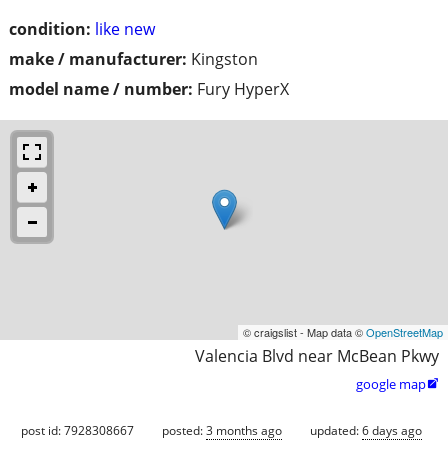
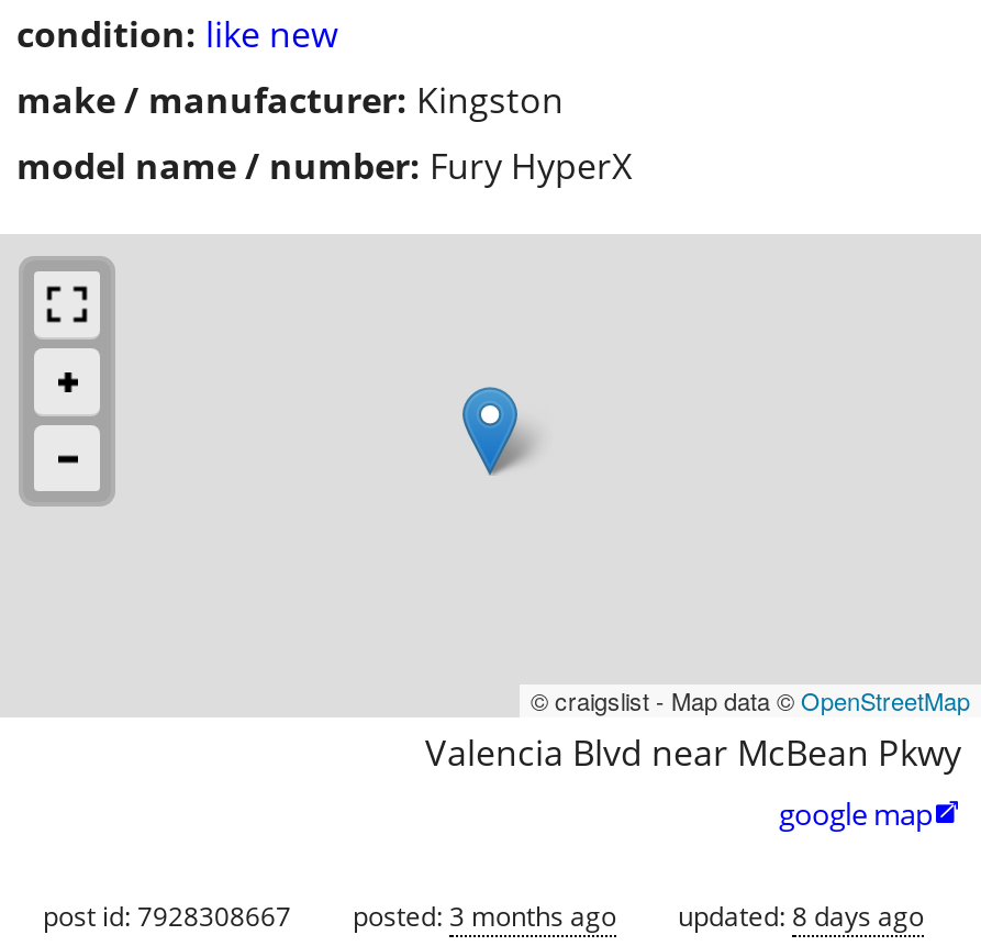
- updated: 6 days ago
+ updated: 8 days ago
